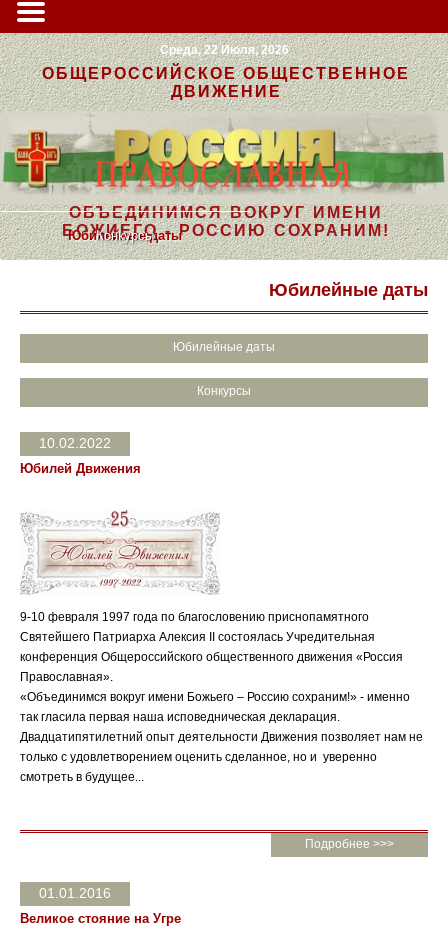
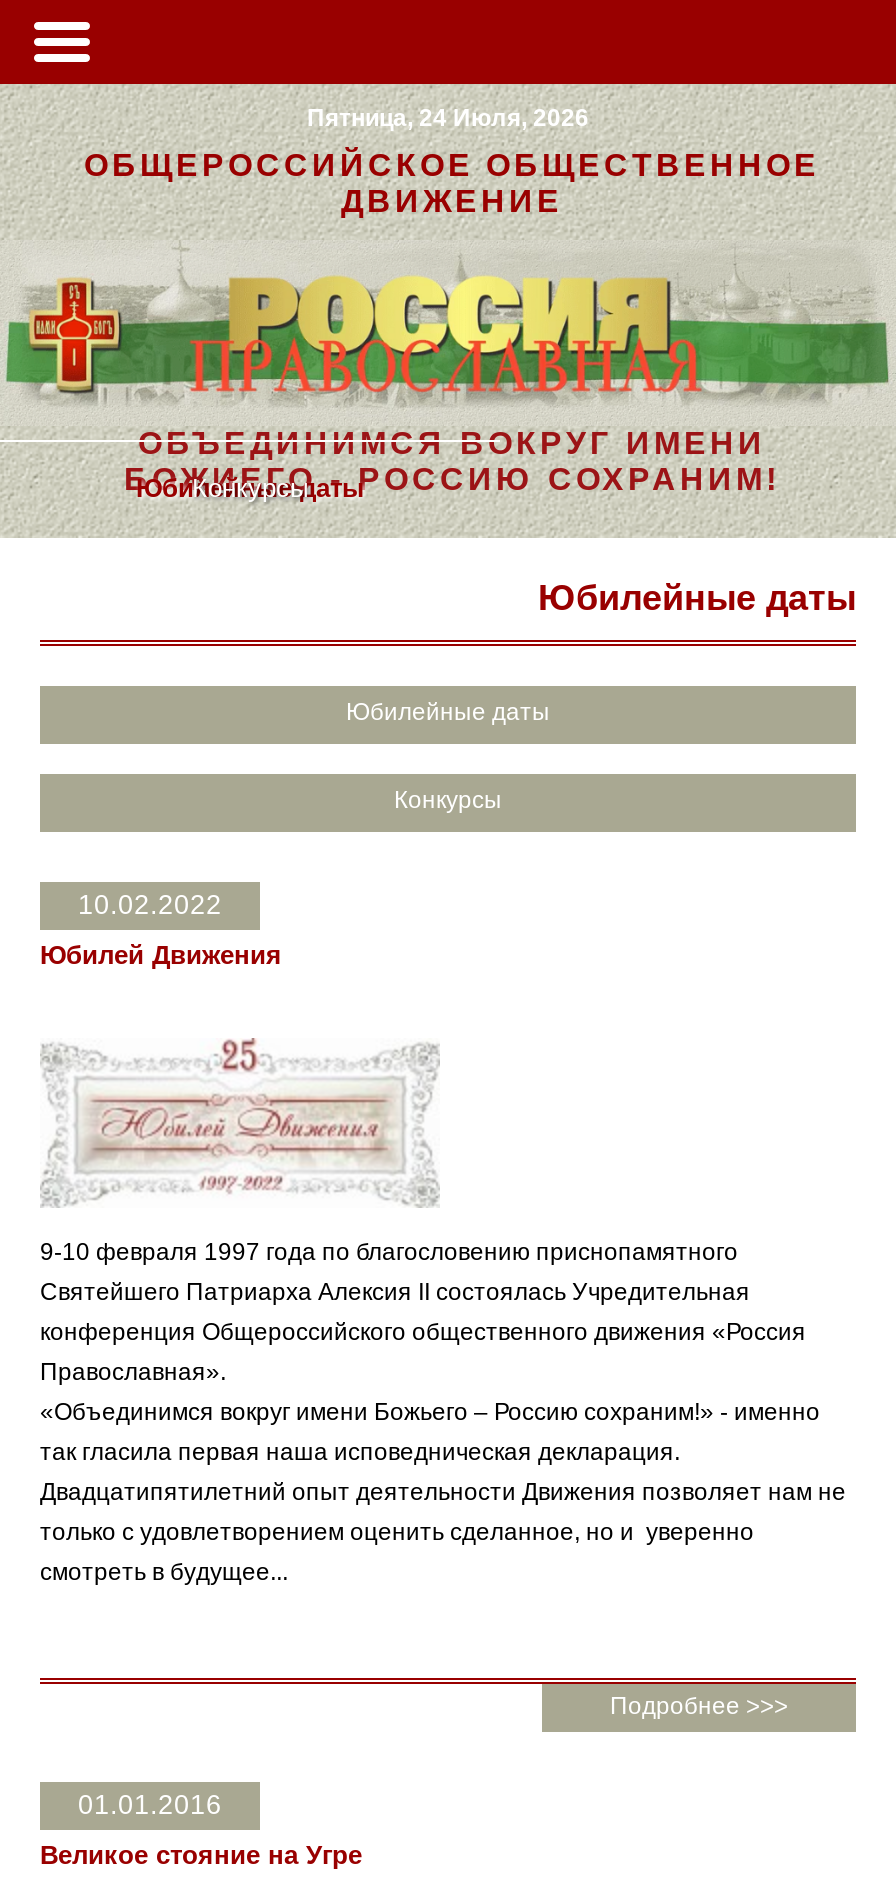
- Среда, 22 Июля, 2026
+ Пятница, 24 Июля, 2026
